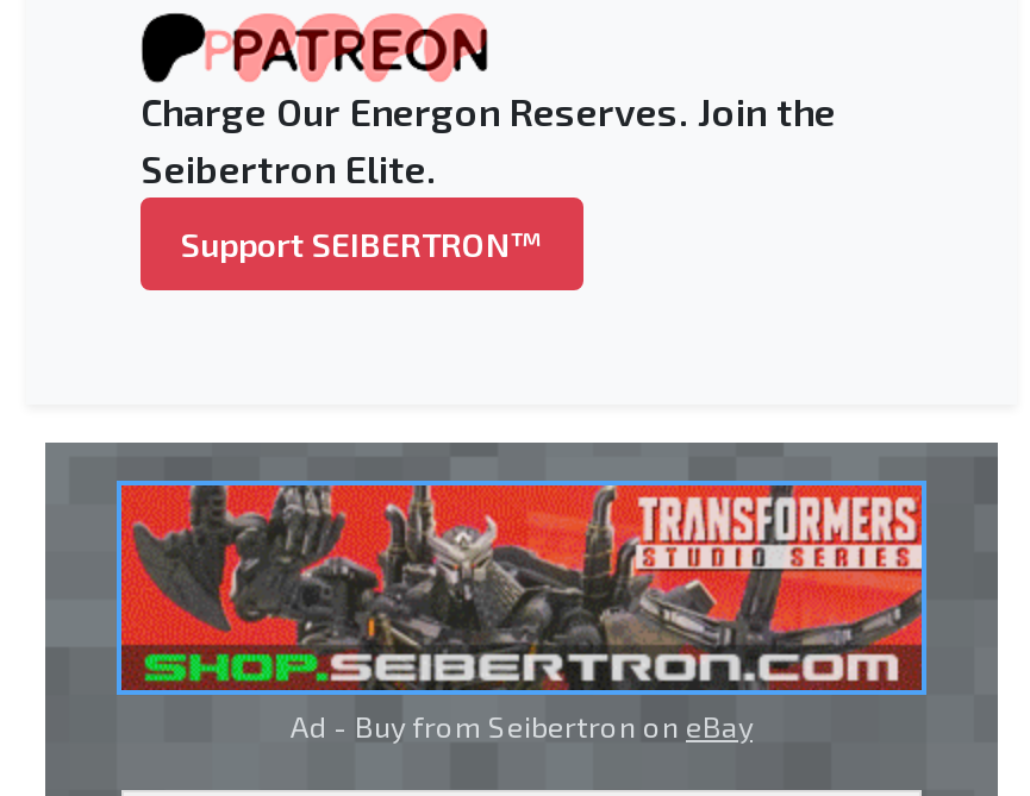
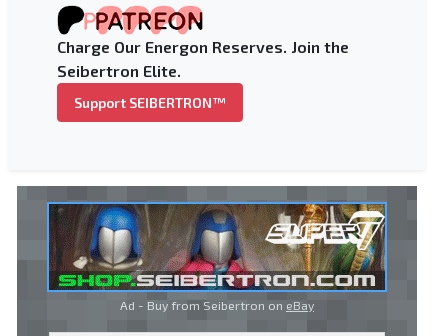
- [image]
+ [image]
